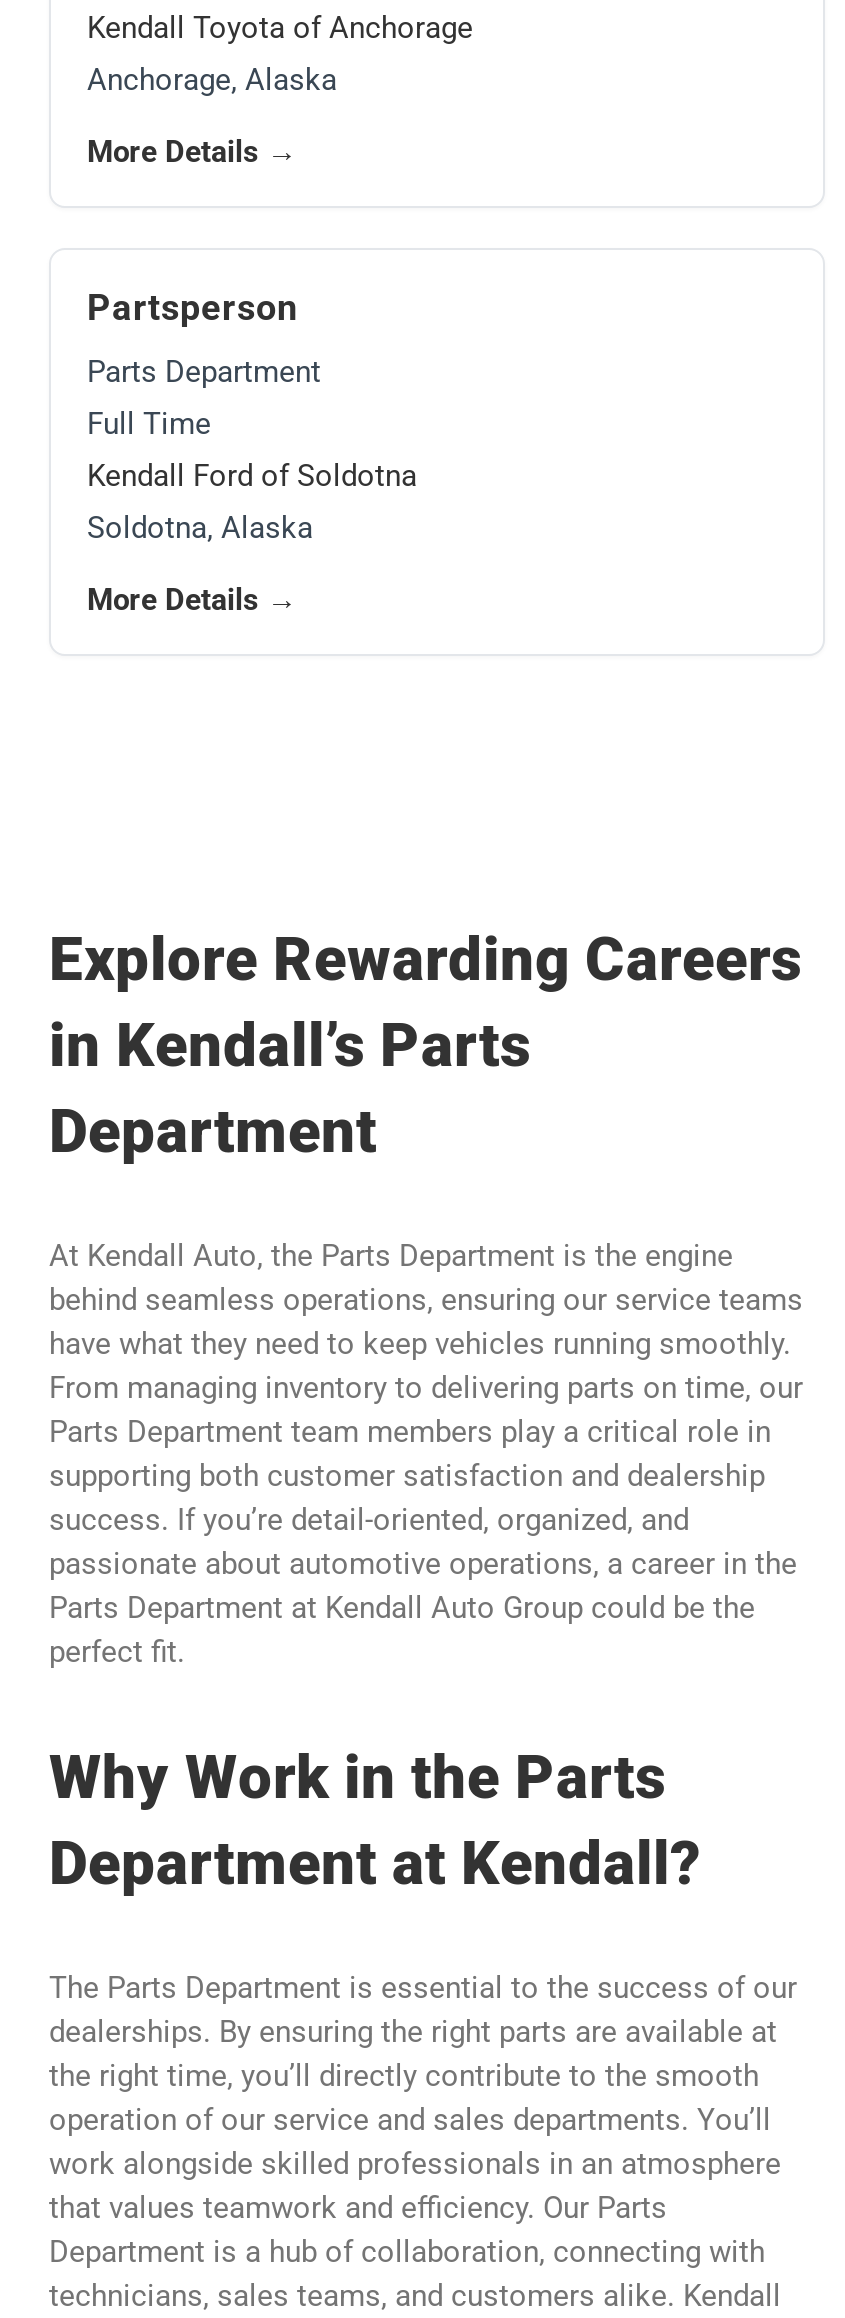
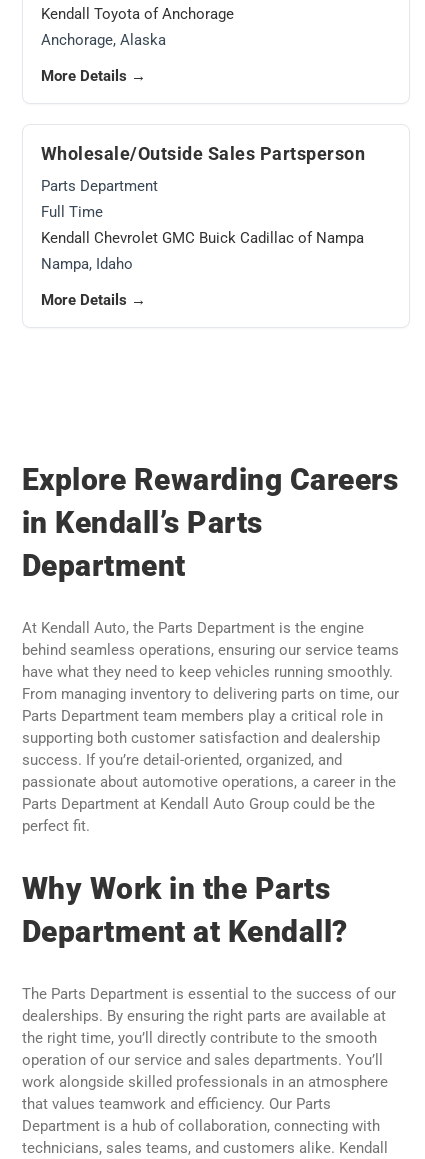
- Partsperson
+ Wholesale/Outside Sales Partsperson

- Kendall Ford of Soldotna
- Soldotna, Alaska
+ Kendall Chevrolet GMC Buick Cadillac of Nampa
+ Nampa, Idaho
